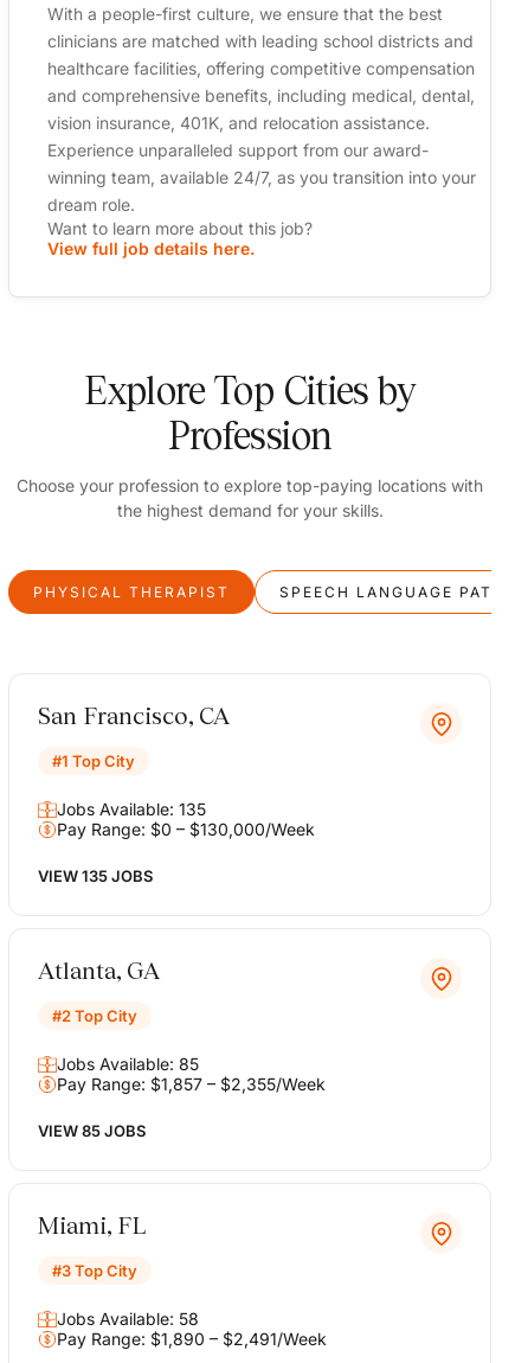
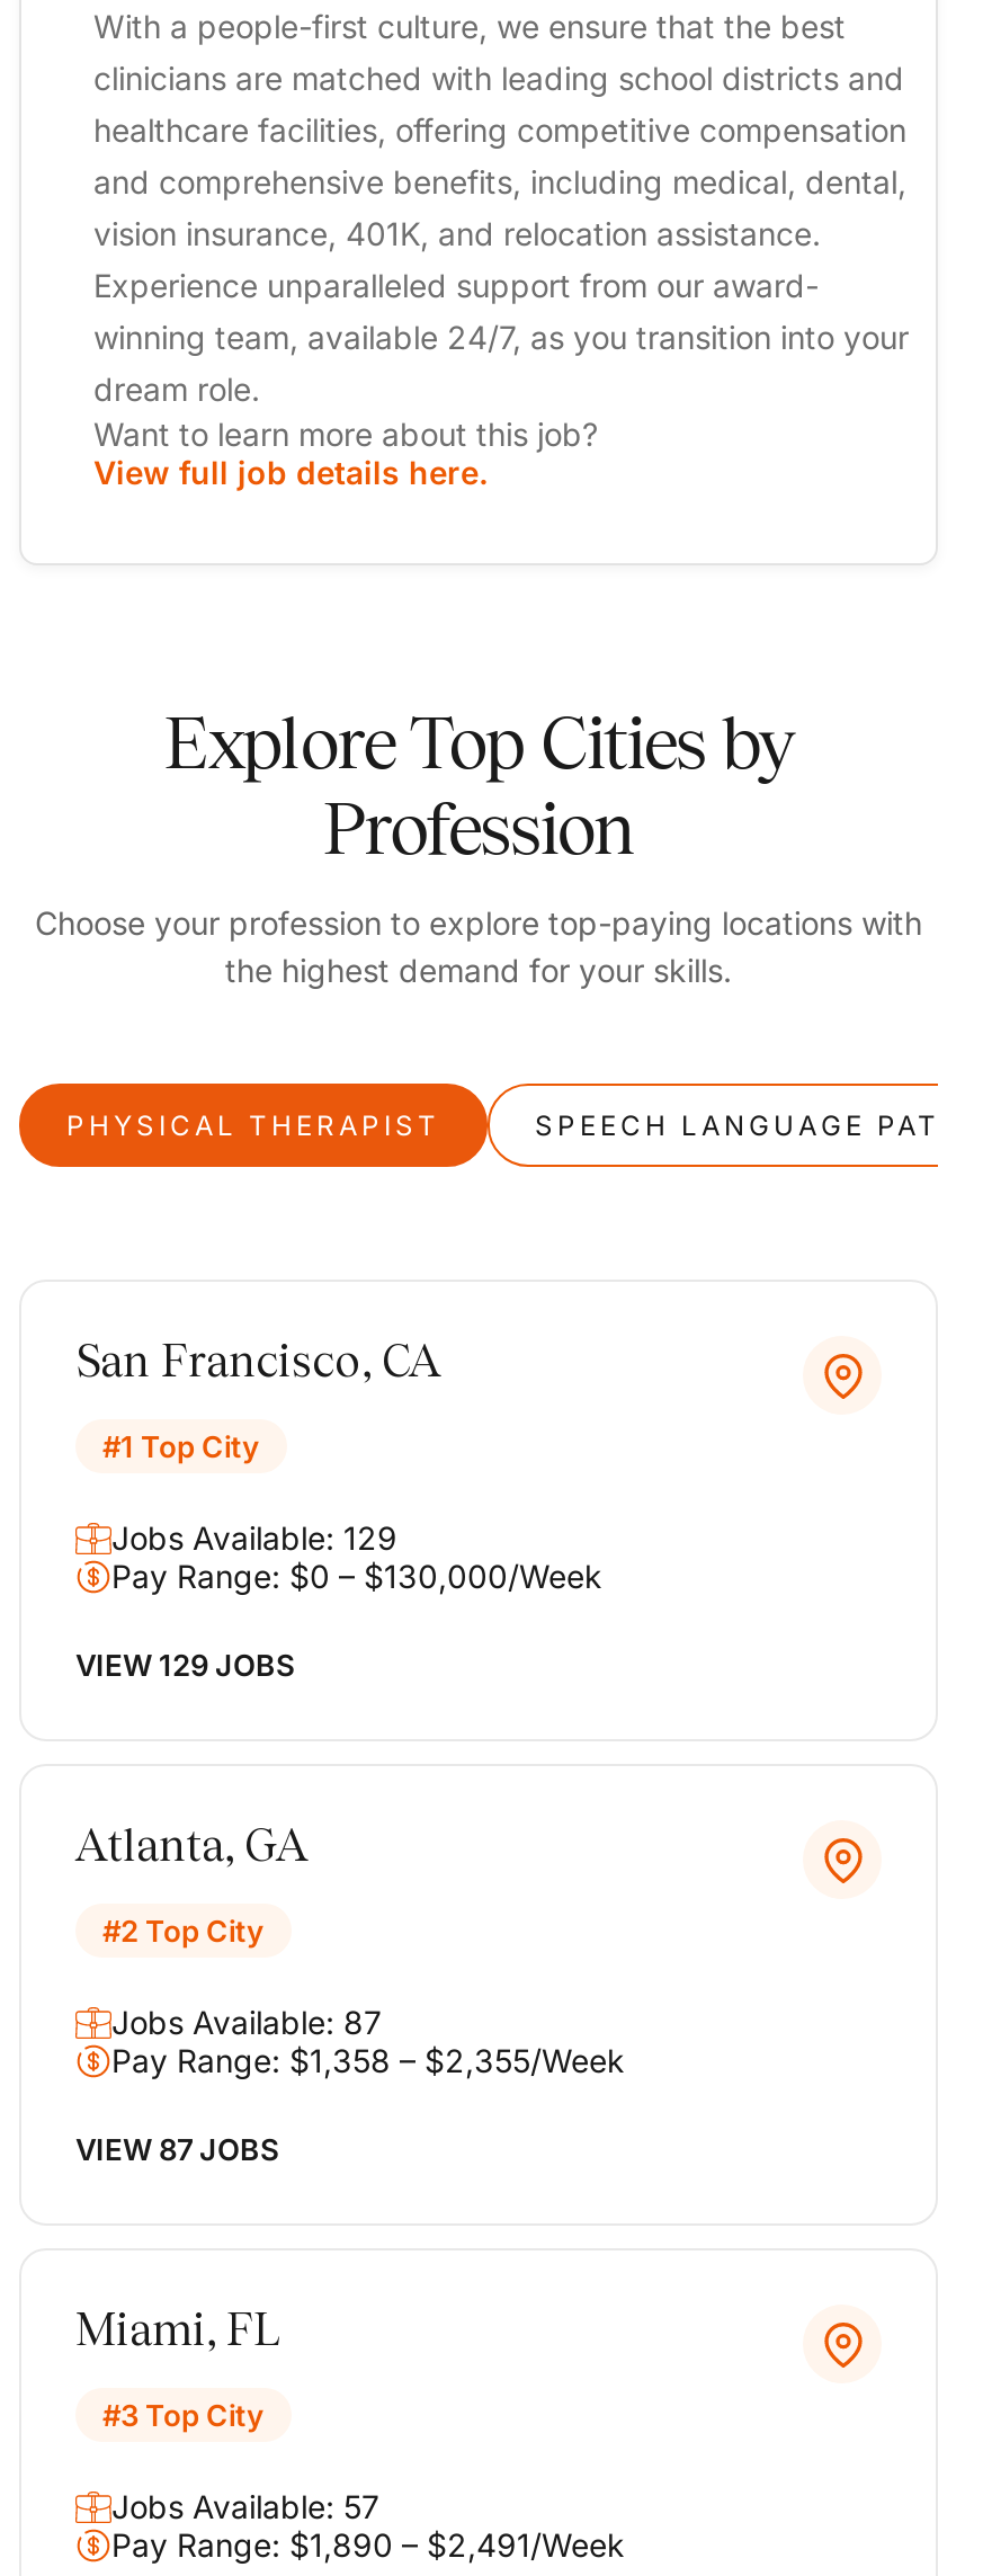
- Jobs Available: 135
+ Jobs Available: 129

- VIEW 135 JOBS
+ VIEW 129 JOBS

- Jobs Available: 85
+ Jobs Available: 87

- Pay Range: $1,857 – $2,355/Week
+ Pay Range: $1,358 – $2,355/Week

- VIEW 85 JOBS
+ VIEW 87 JOBS

- Jobs Available: 58
+ Jobs Available: 57
